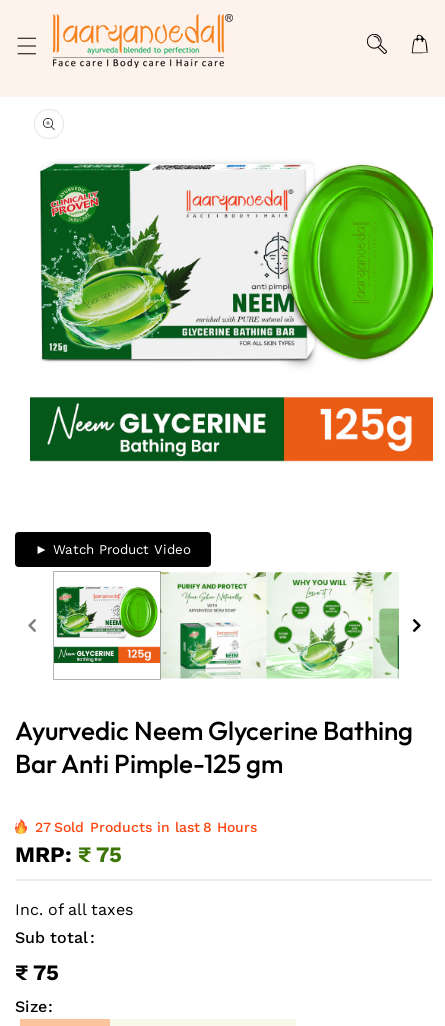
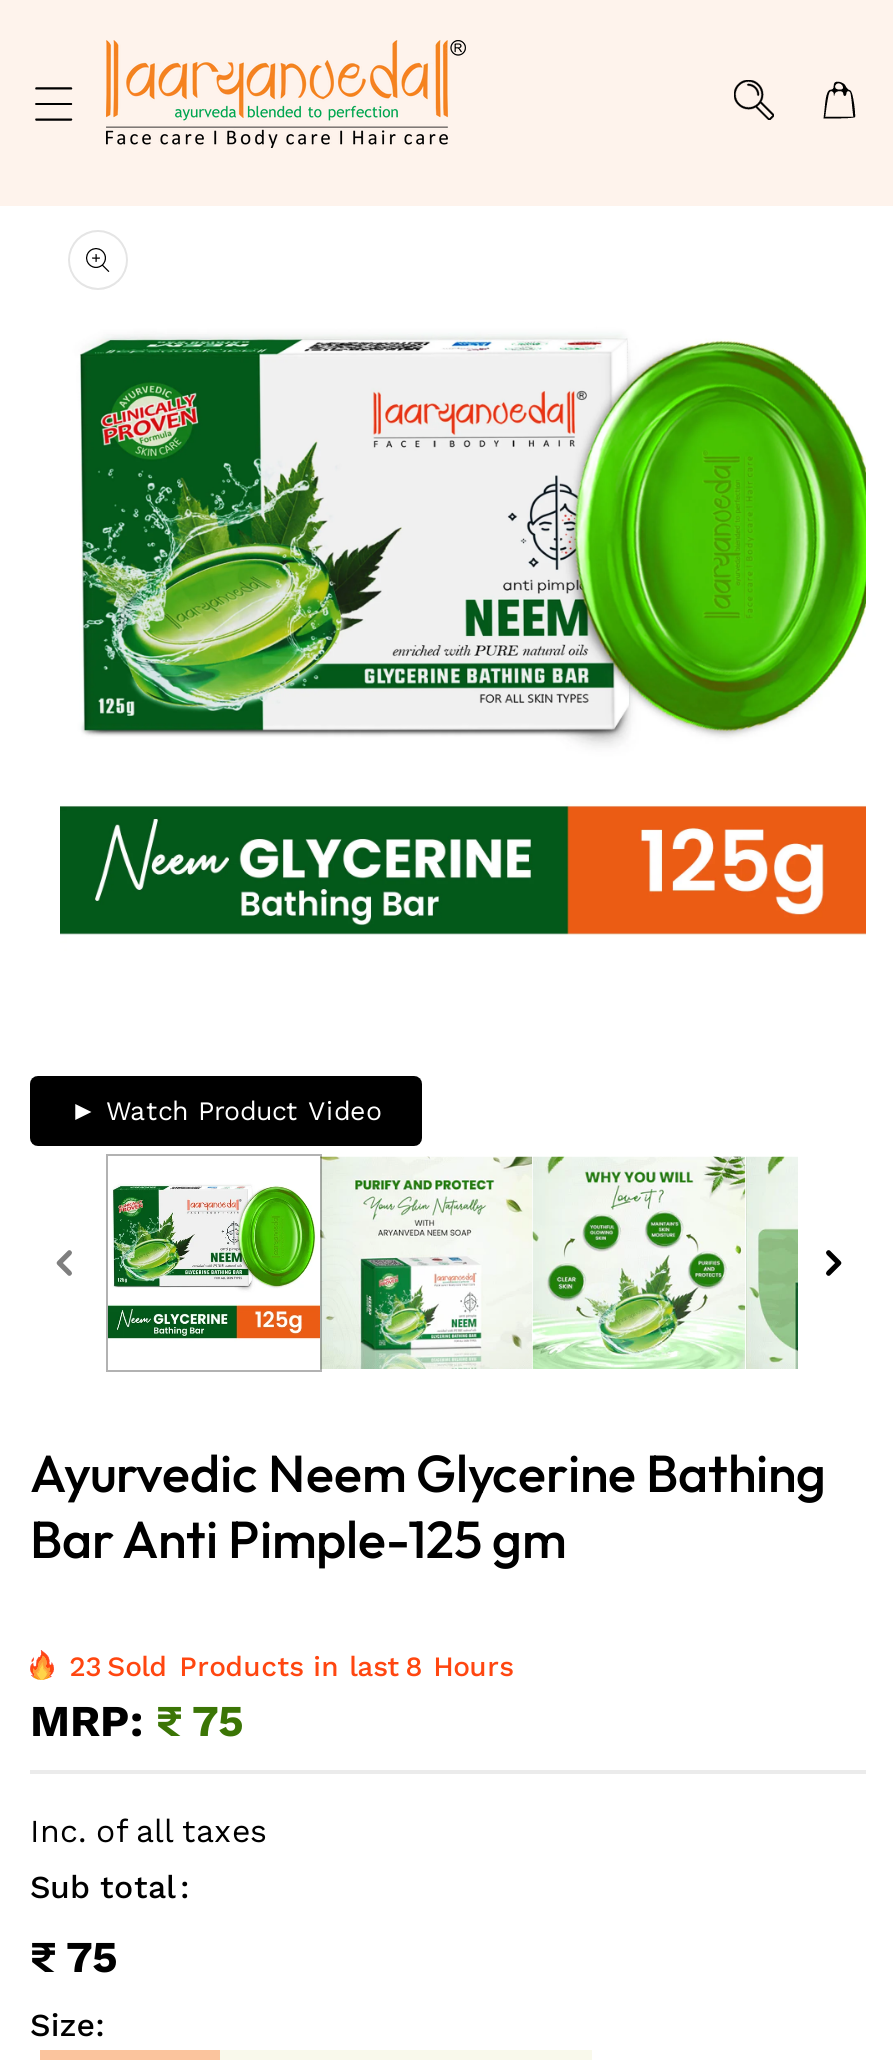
- 27 Sold Products in last 8 Hours
+ 23 Sold Products in last 8 Hours
